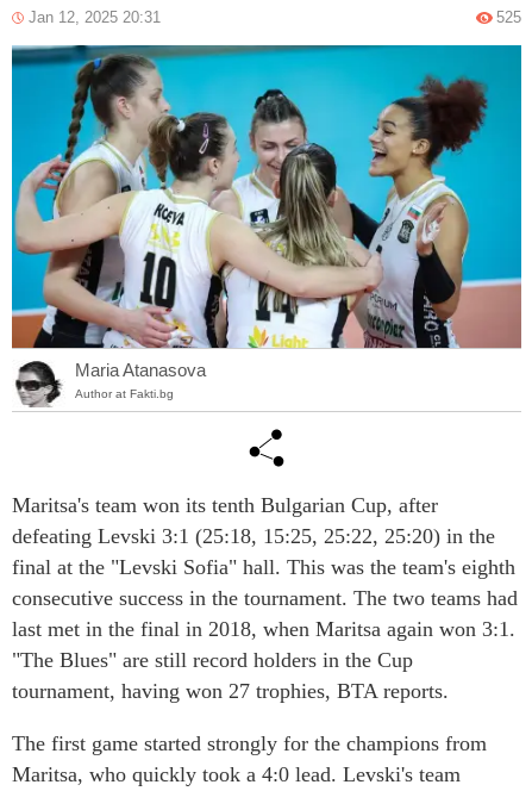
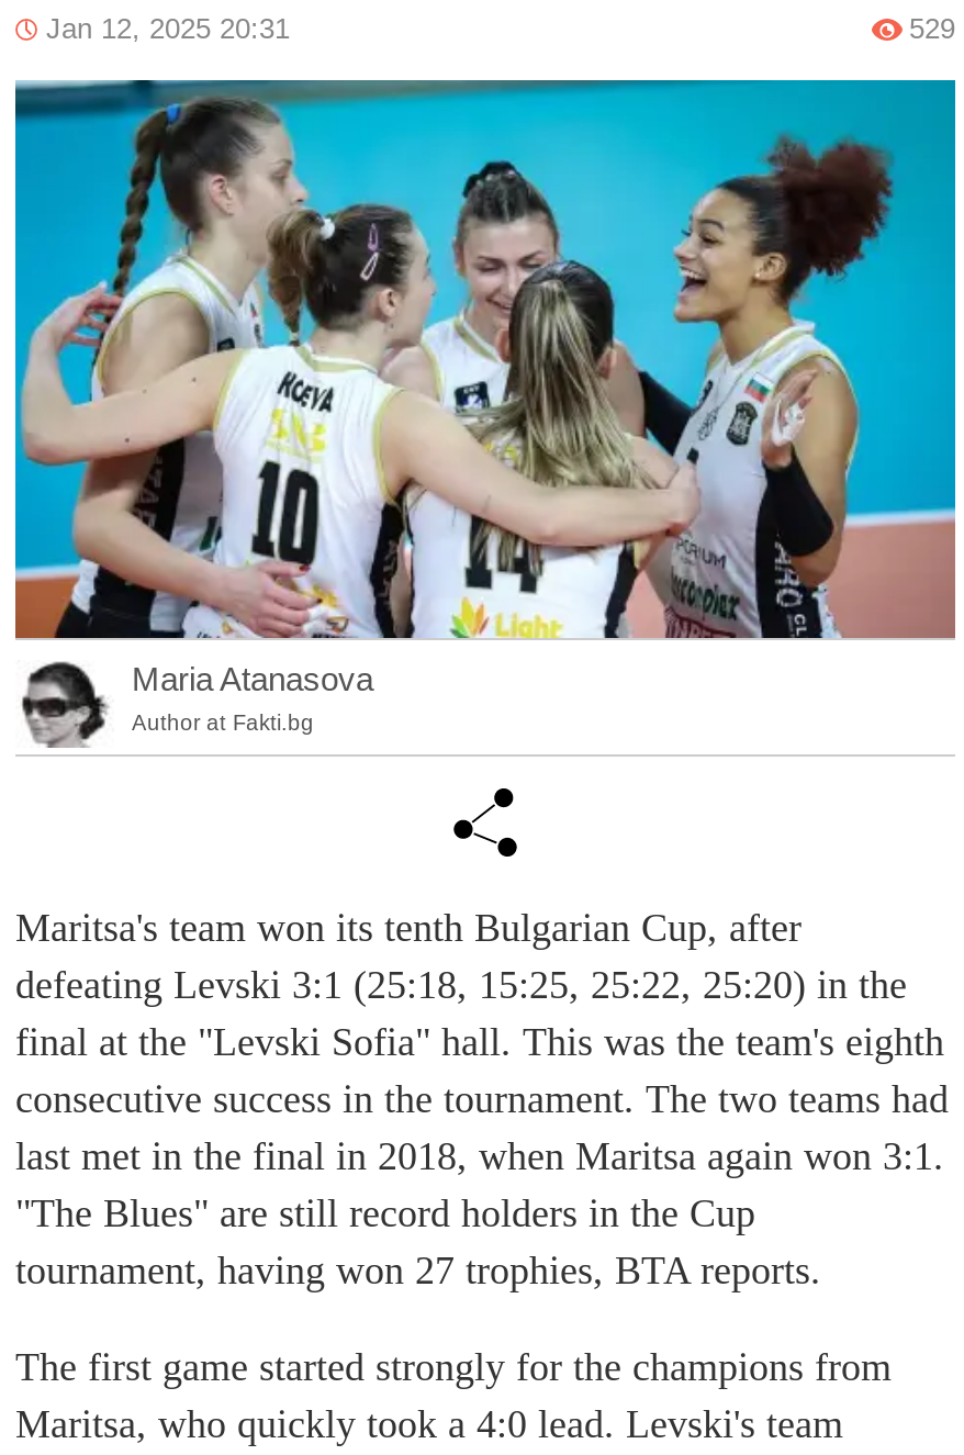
- 525
+ 529
